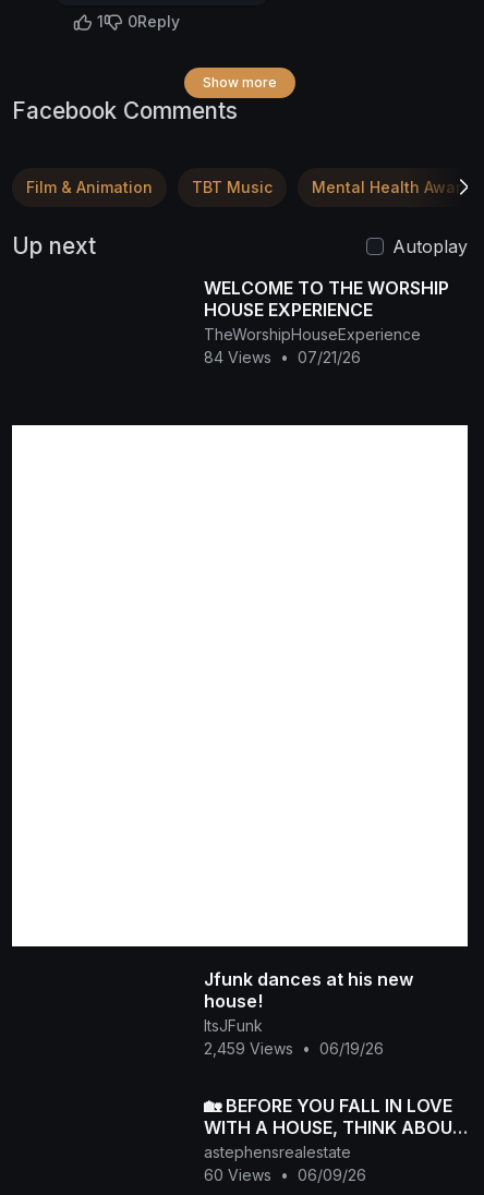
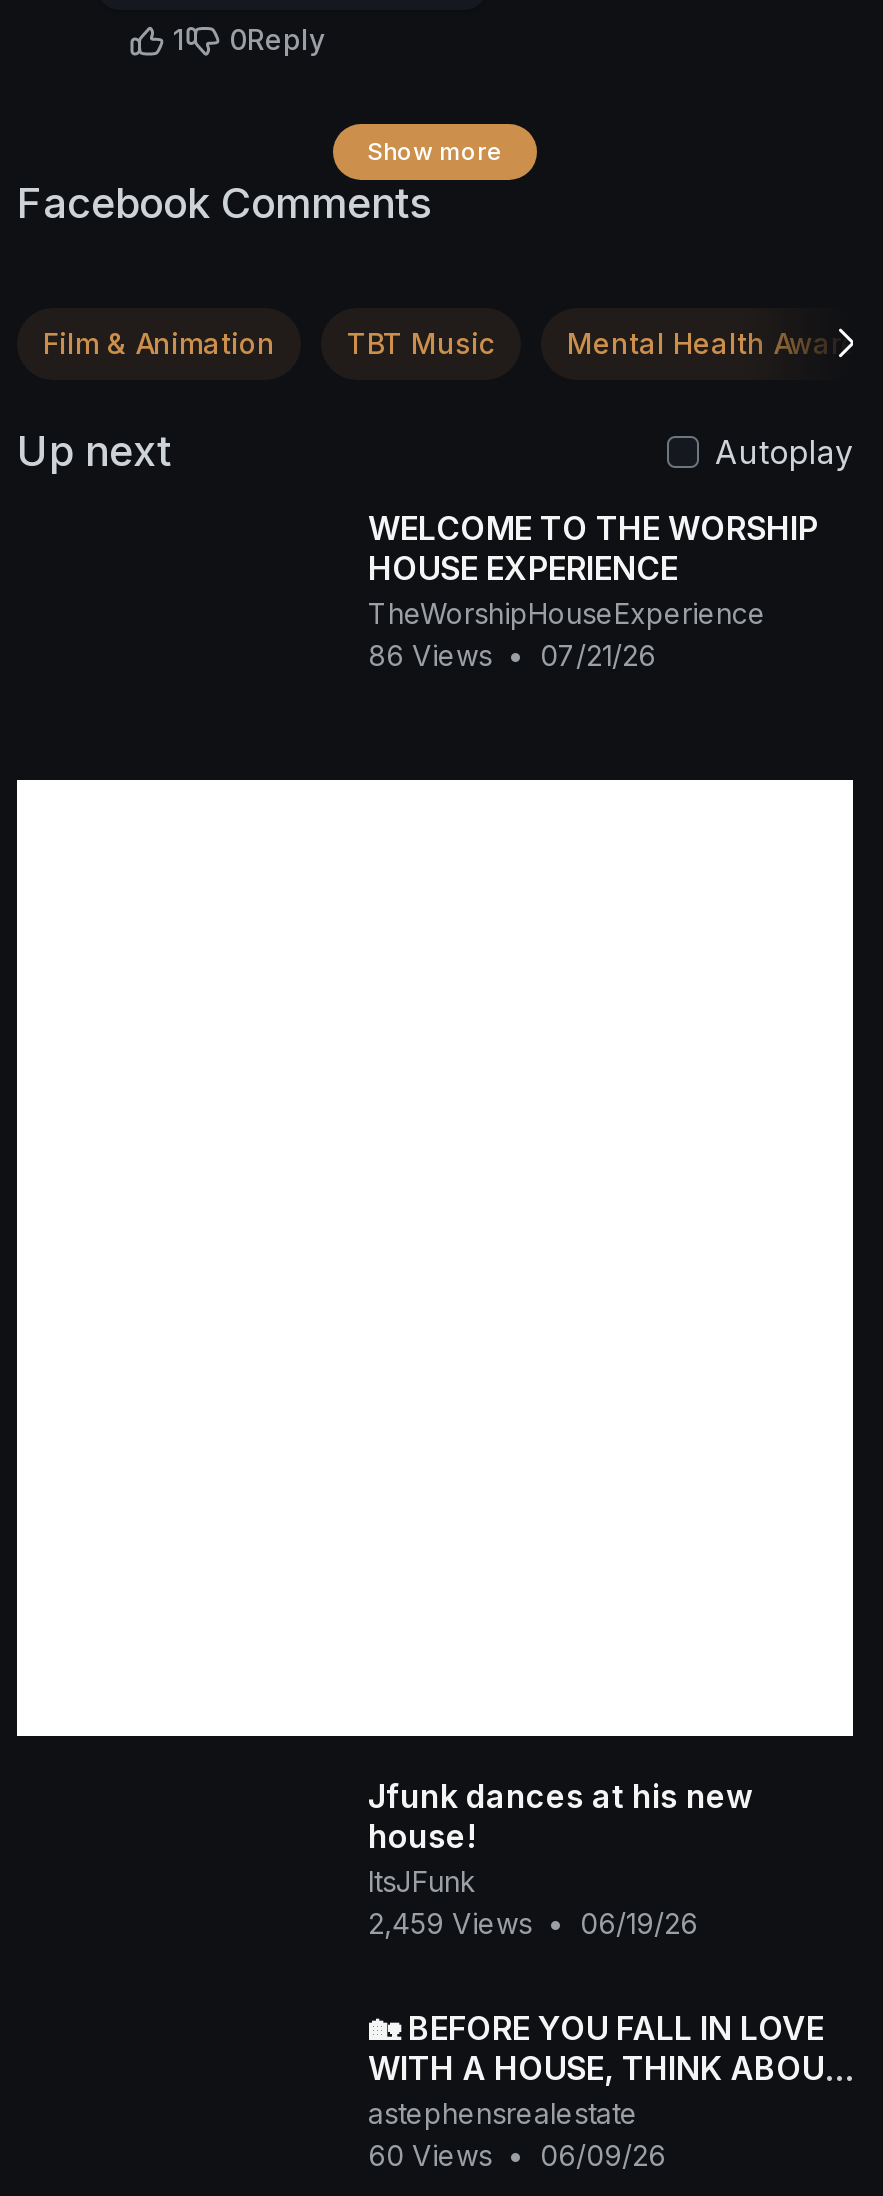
- 84 Views • 07/21/26
+ 86 Views • 07/21/26
